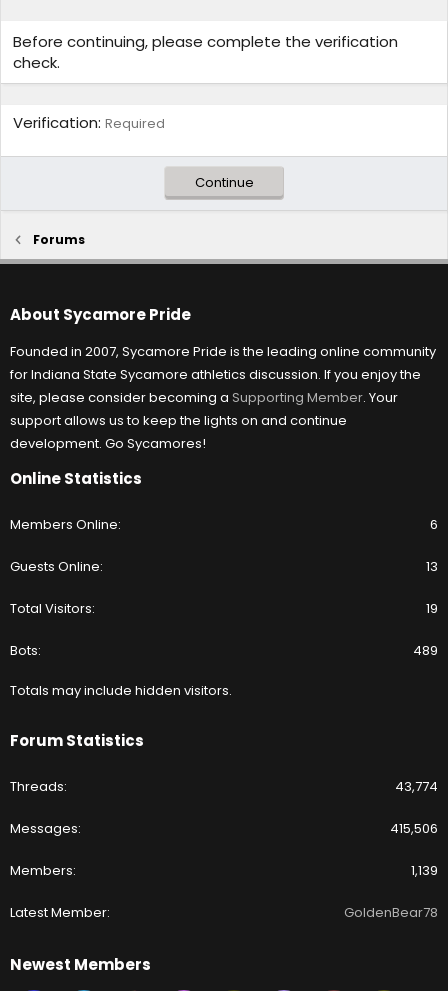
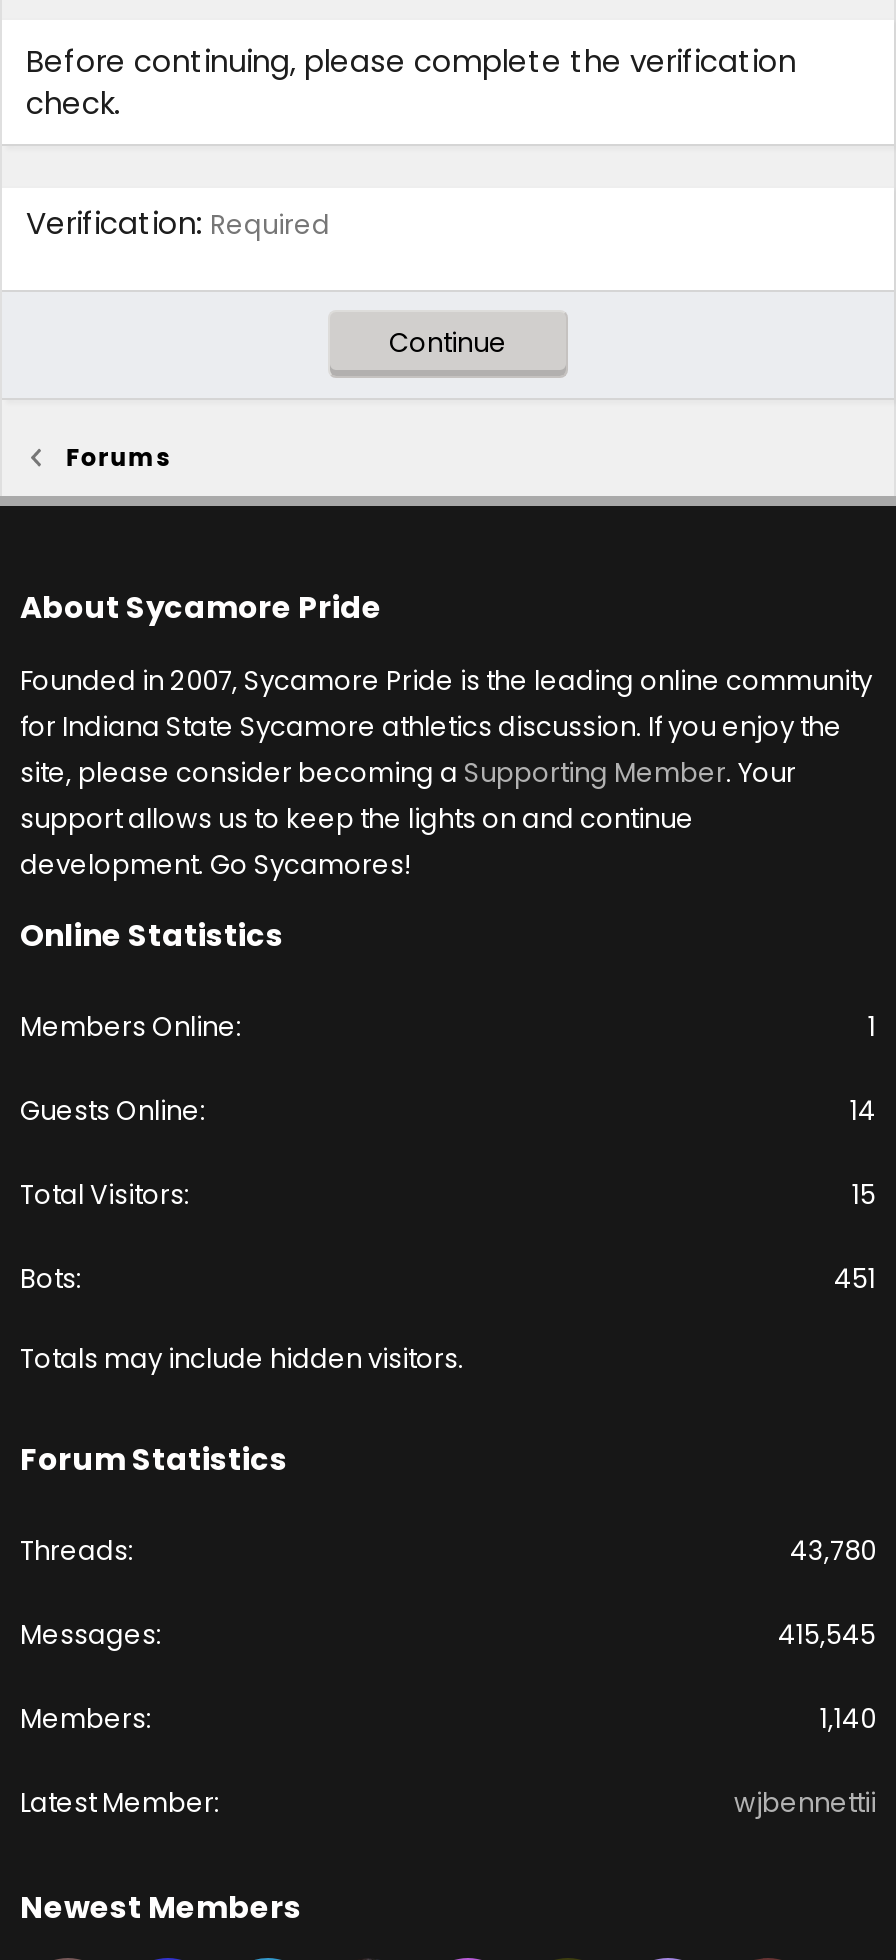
- 6
+ 1

- 13
+ 14

- 19
+ 15

- 489
+ 451

- 43,774
+ 43,780

- 415,506
+ 415,545

- 1,139
+ 1,140

- GoldenBear78
+ wjbennettii
